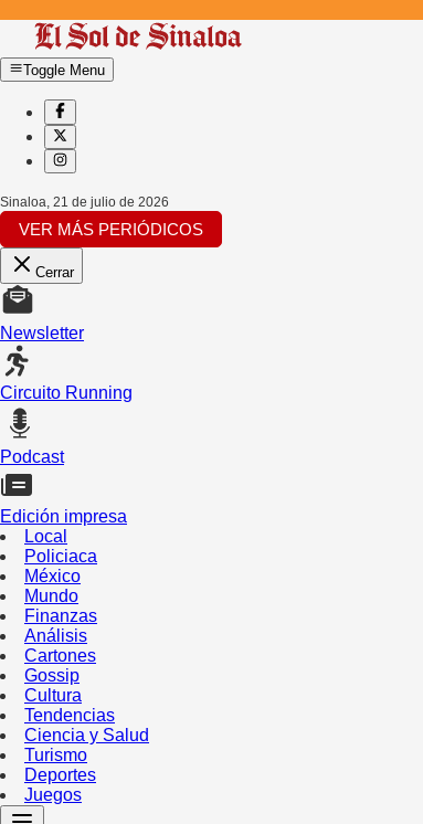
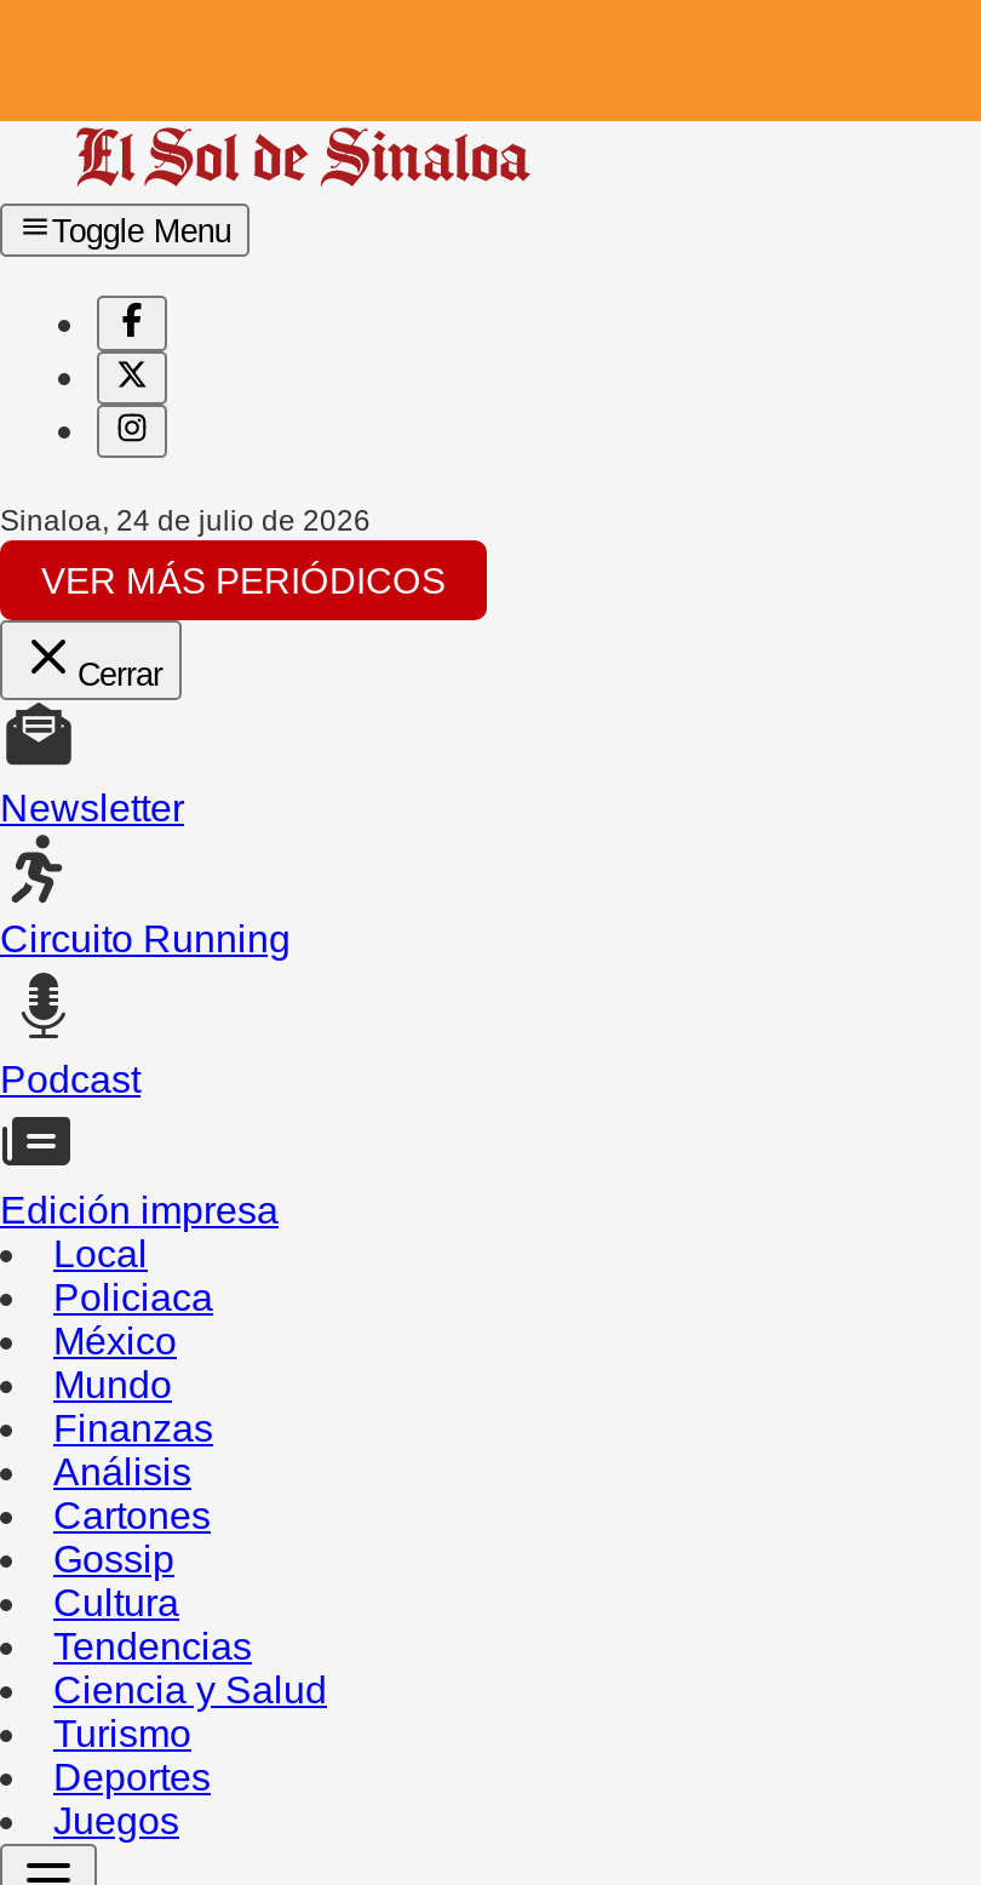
- Sinaloa, 21 de julio de 2026
+ Sinaloa, 24 de julio de 2026
